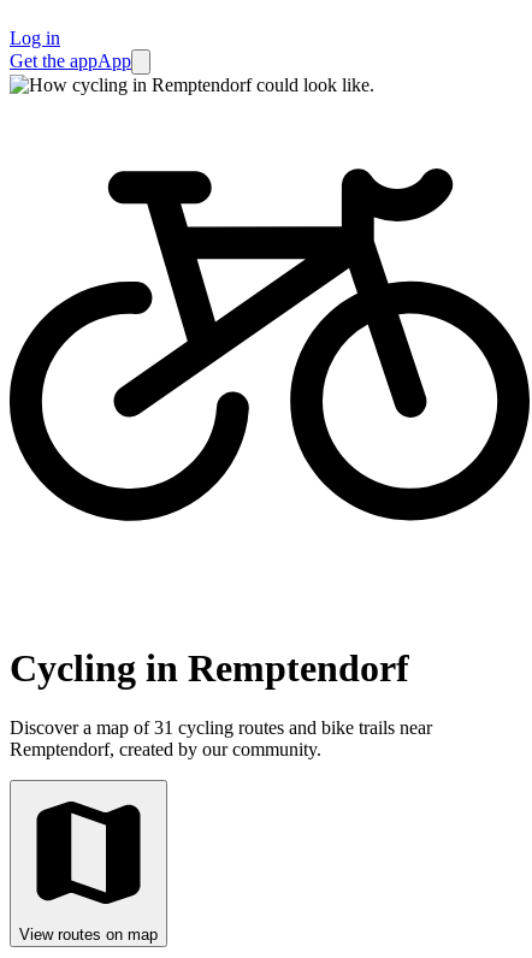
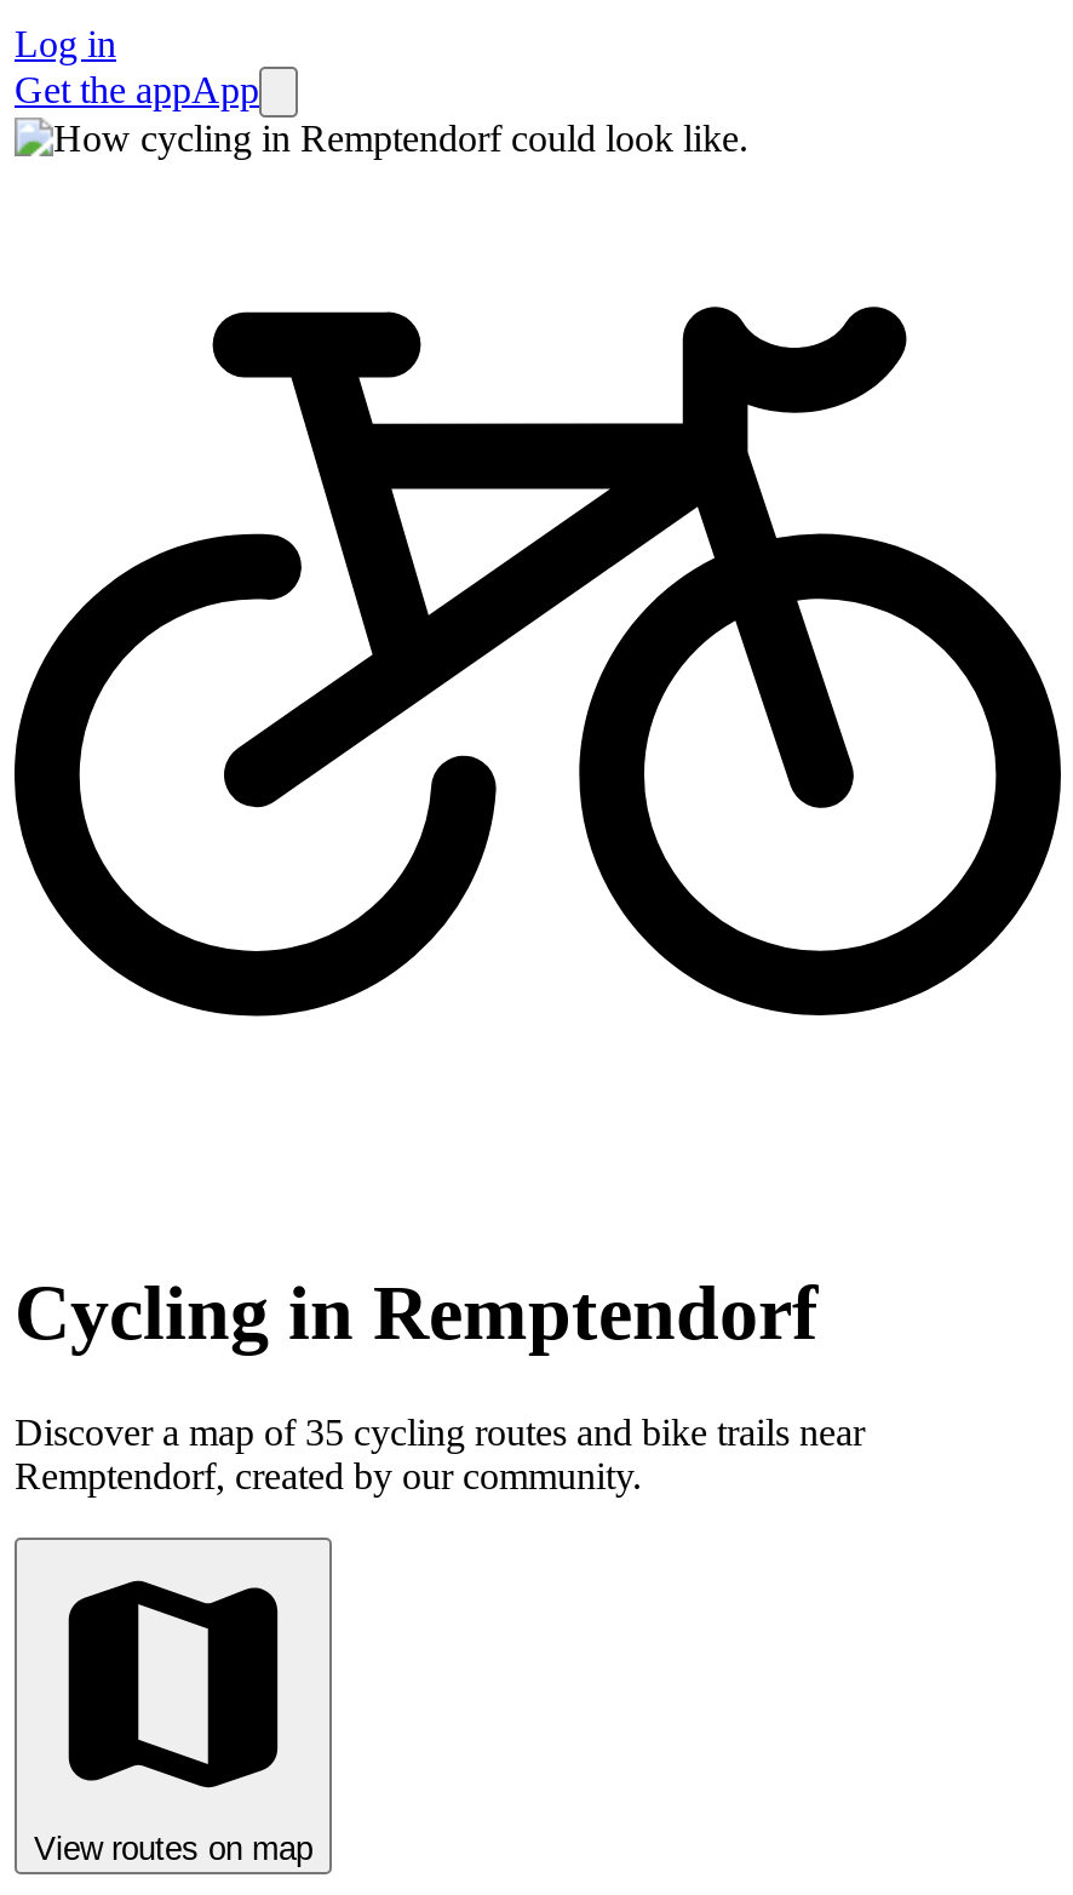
- Discover a map of 31 cycling routes and bike trails near
+ Discover a map of 35 cycling routes and bike trails near
